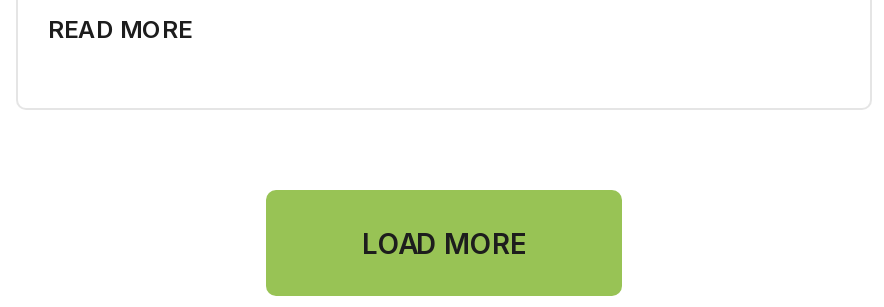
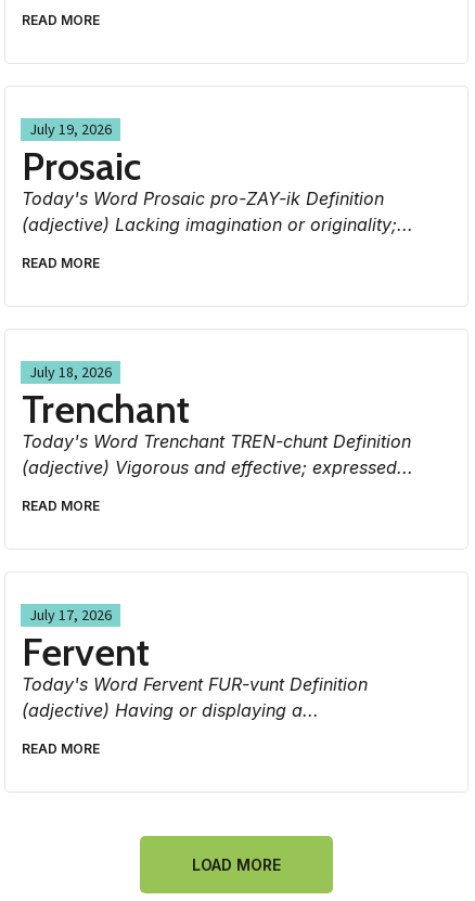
+ Prosaic
+ Today's Word Prosaic pro-ZAY-ik Definition
+ (adjective) Lacking imagination or originality;...
+ READ MORE

+ Trenchant
+ Today's Word Trenchant TREN-chunt Definition
+ (adjective) Vigorous and effective; expressed...
+ READ MORE

+ Fervent
+ Today's Word Fervent FUR-vunt Definition
+ (adjective) Having or displaying a...
+ READ MORE

+ July 19, 2026

+ July 18, 2026

+ July 17, 2026
